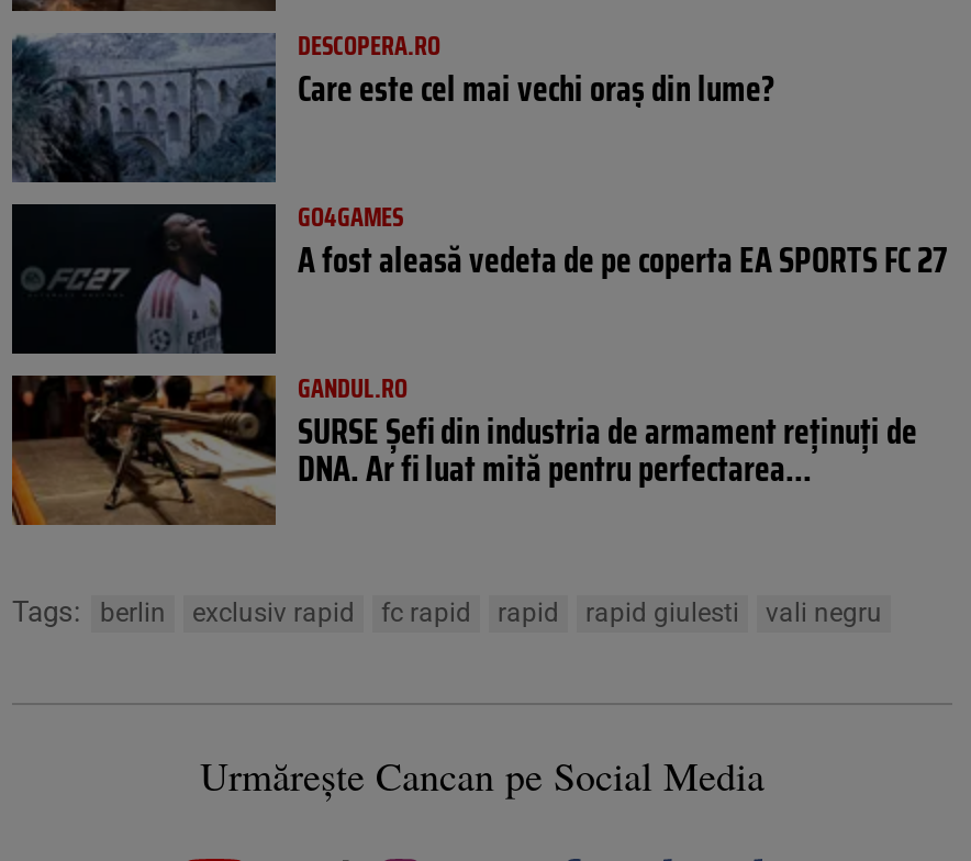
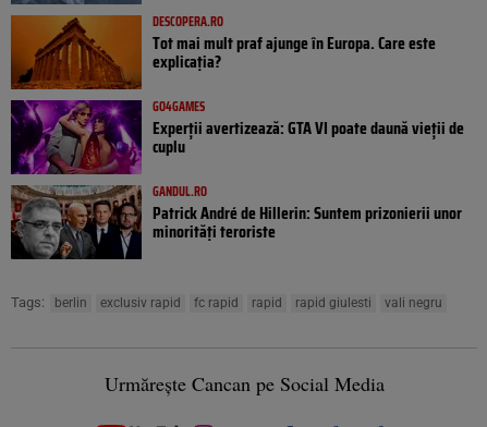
- [image]
- Care este cel mai vechi oraș din lume?
+ [image]
+ Tot mai mult praf ajunge în Europa. Care este
+ explicația?

- [image]
- A fost aleasă vedeta de pe coperta EA SPORTS FC 27
+ [image]
+ Experții avertizează: GTA VI poate daună vieții de
+ cuplu

- [image]
- SURSE Șefi din industria de armament reținuți de
- DNA. Ar fi luat mită pentru perfectarea...
+ [image]
+ Patrick André de Hillerin: Suntem prizonierii unor
+ minorități teroriste
